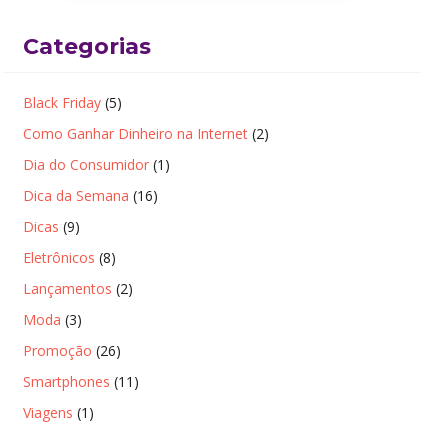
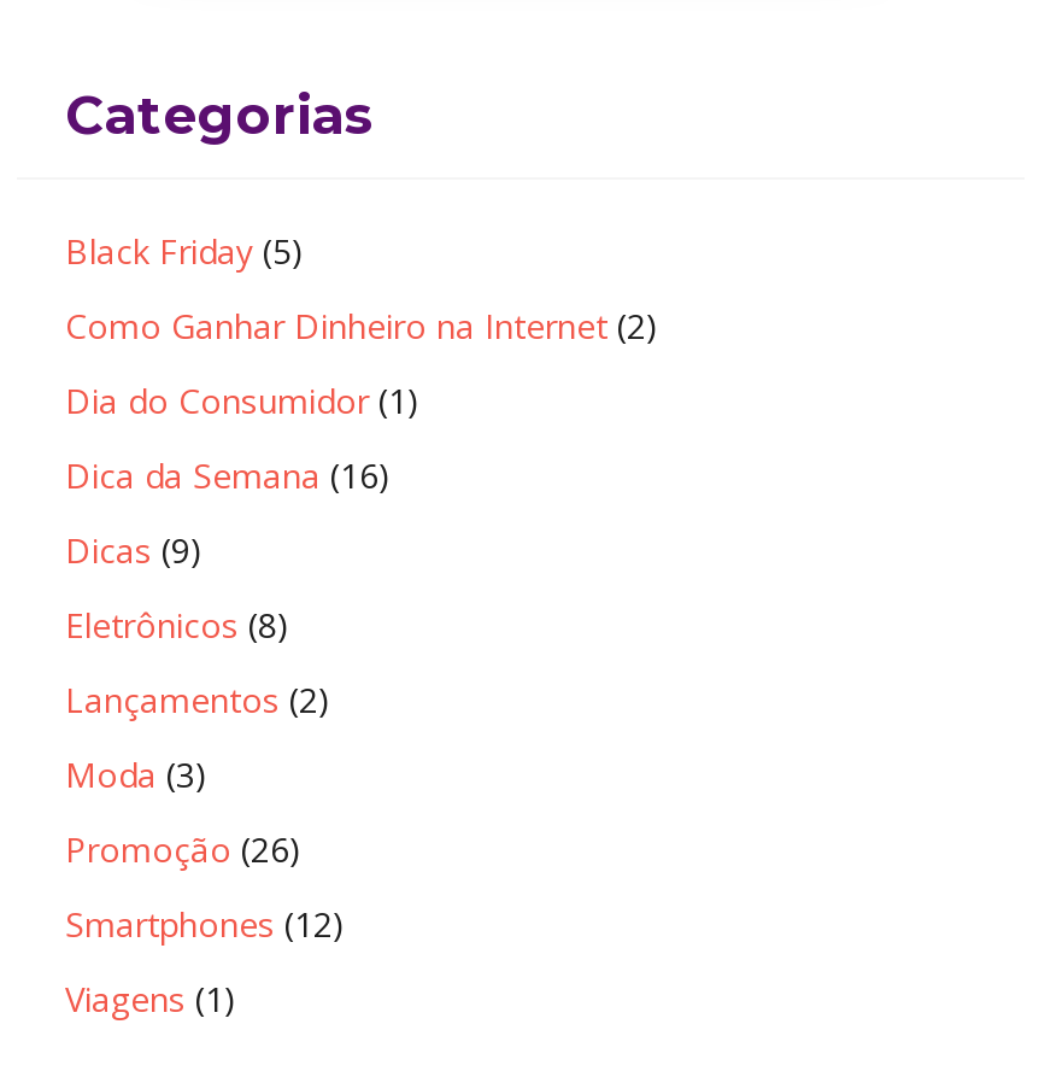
- Smartphones (11)
+ Smartphones (12)
